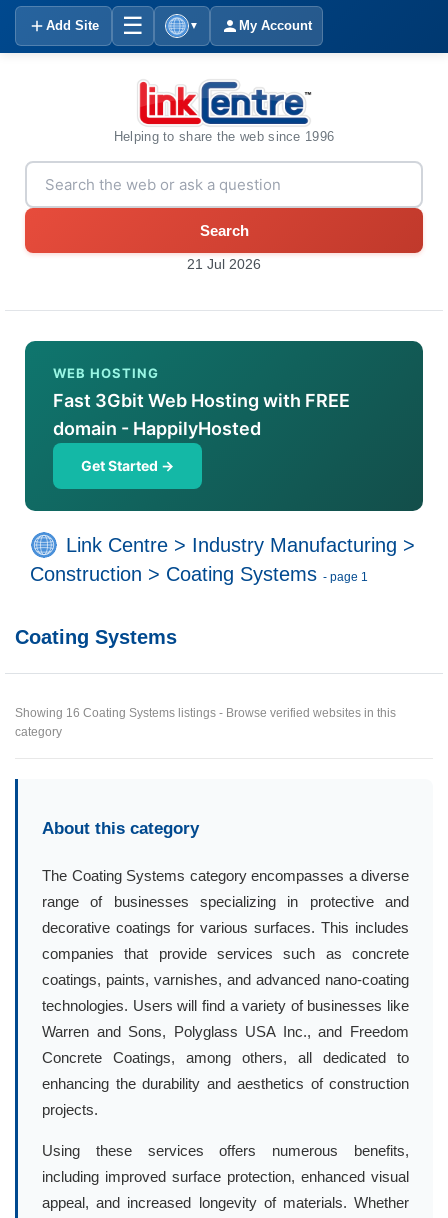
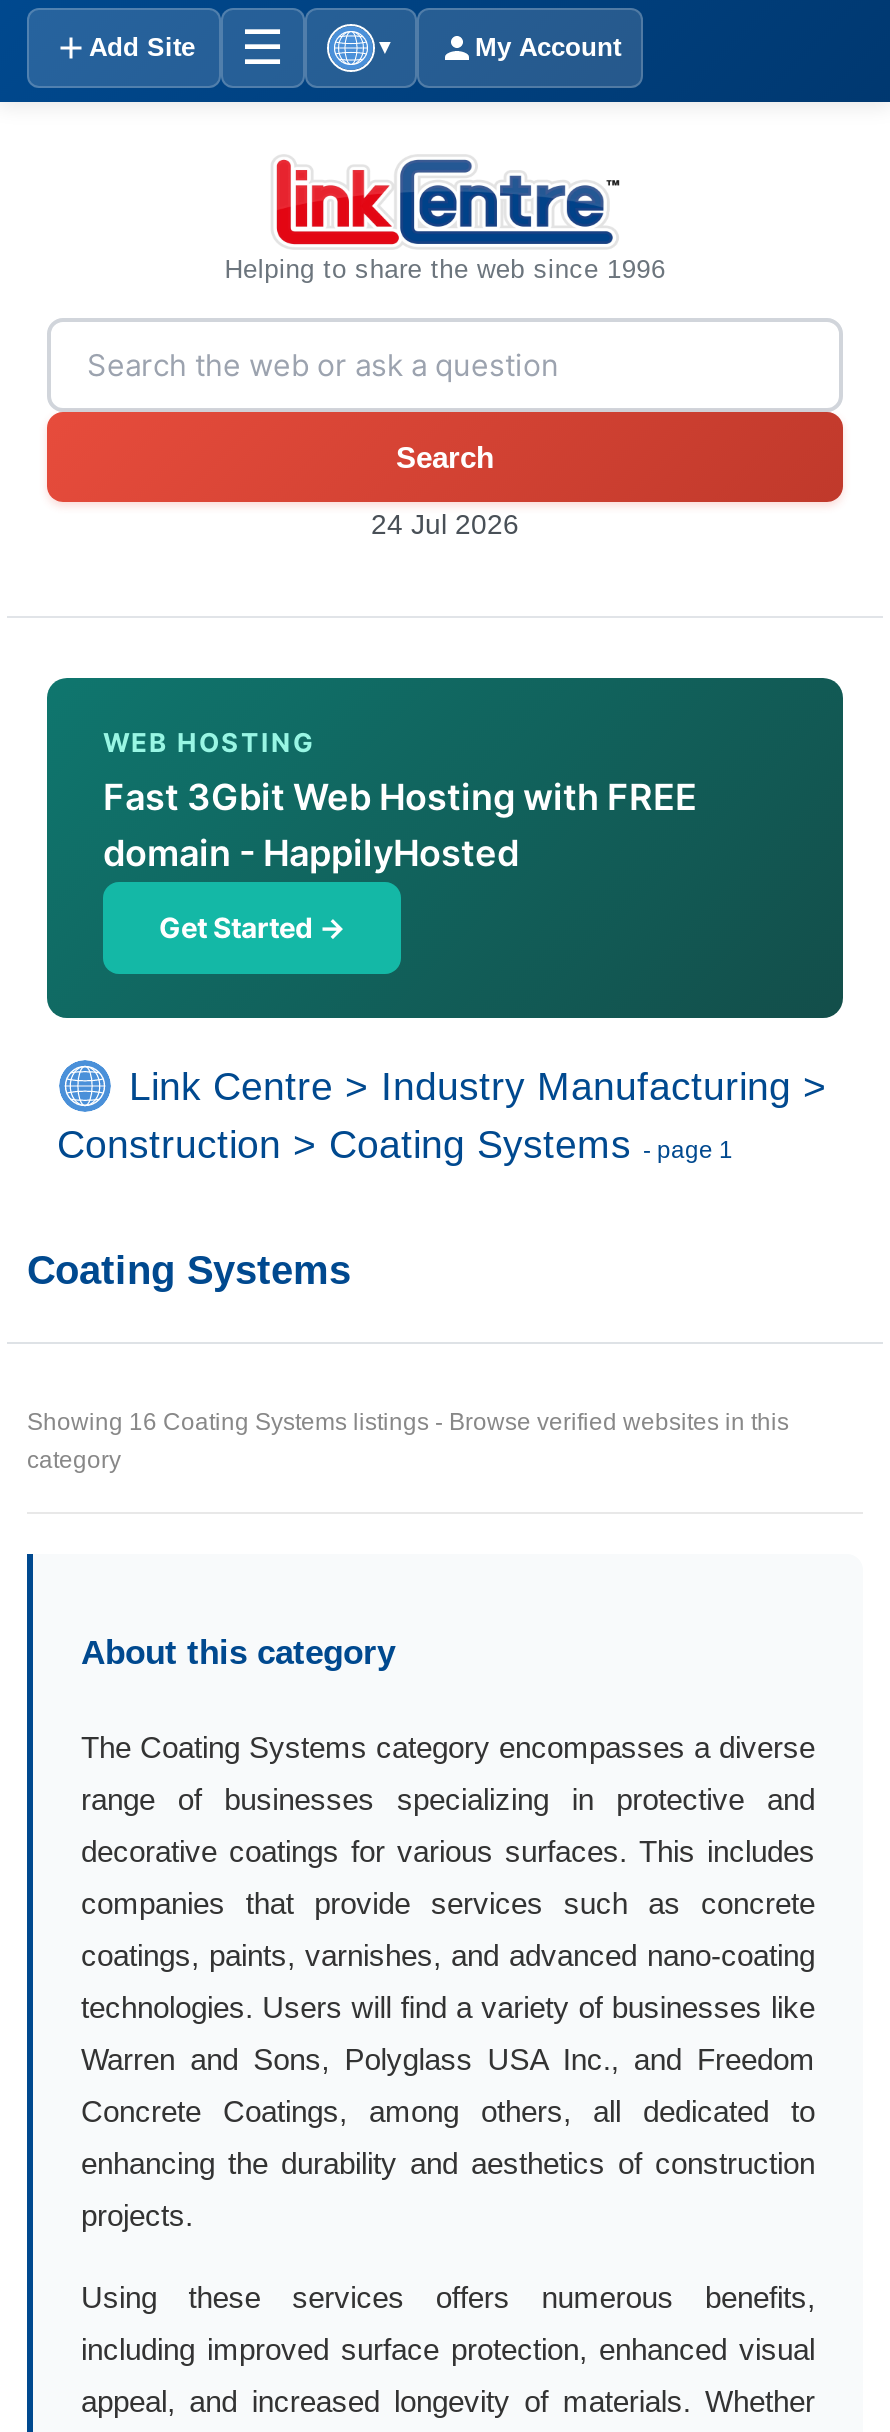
- 21 Jul 2026
+ 24 Jul 2026
